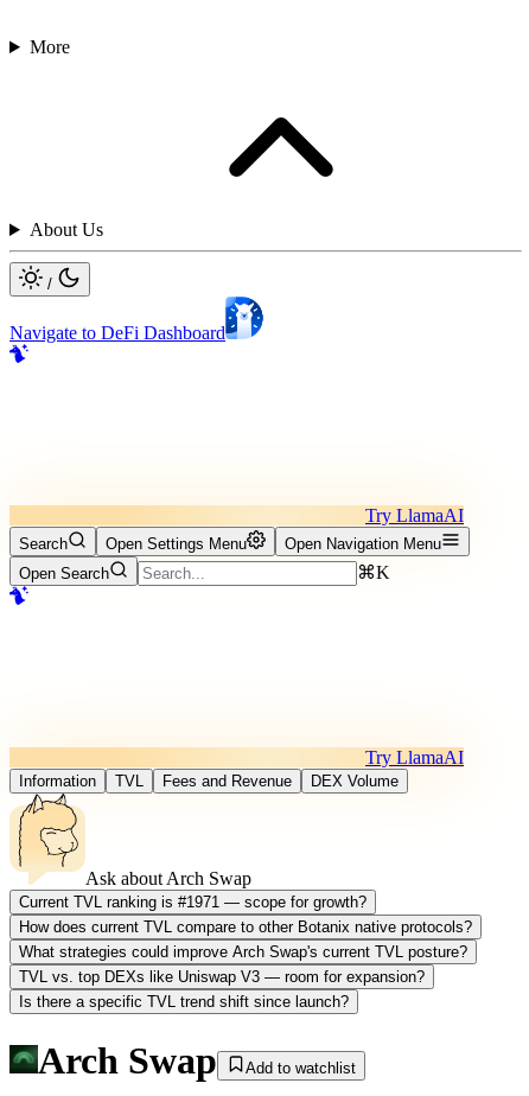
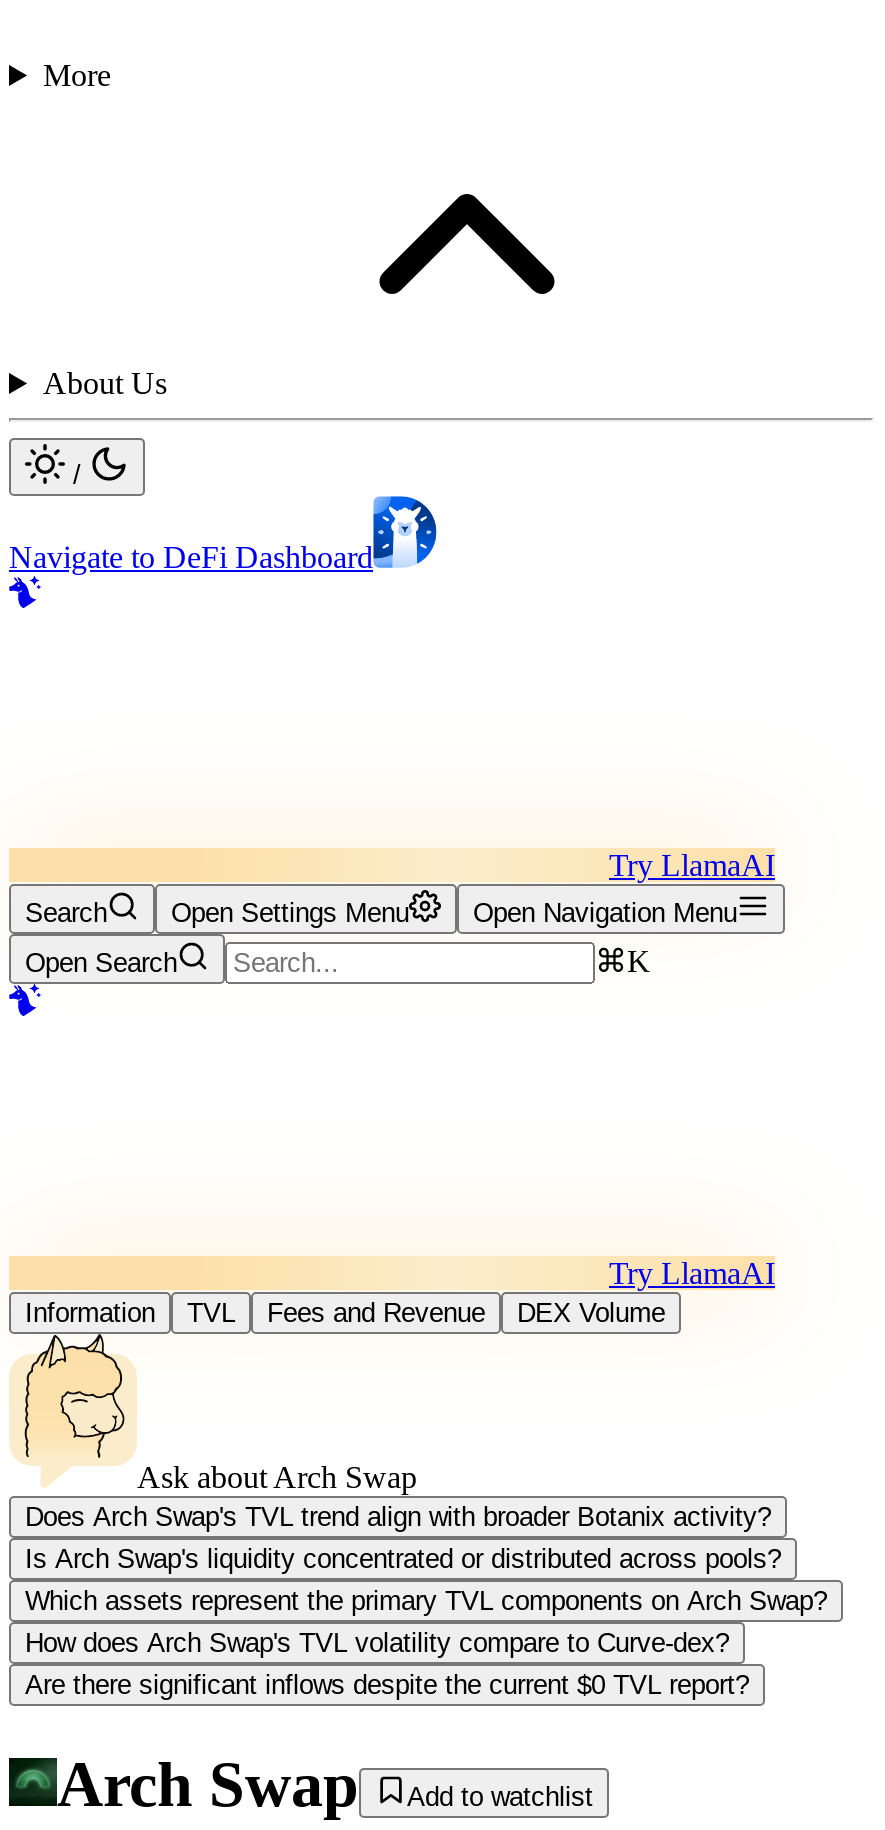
- Current TVL ranking is #1971 — scope for growth?
- How does current TVL compare to other Botanix native protocols?
- What strategies could improve Arch Swap's current TVL posture?
- TVL vs. top DEXs like Uniswap V3 — room for expansion?
- Is there a specific TVL trend shift since launch?
+ Does Arch Swap's TVL trend align with broader Botanix activity?
+ Is Arch Swap's liquidity concentrated or distributed across pools?
+ Which assets represent the primary TVL components on Arch Swap?
+ How does Arch Swap's TVL volatility compare to Curve-dex?
+ Are there significant inflows despite the current $0 TVL report?
